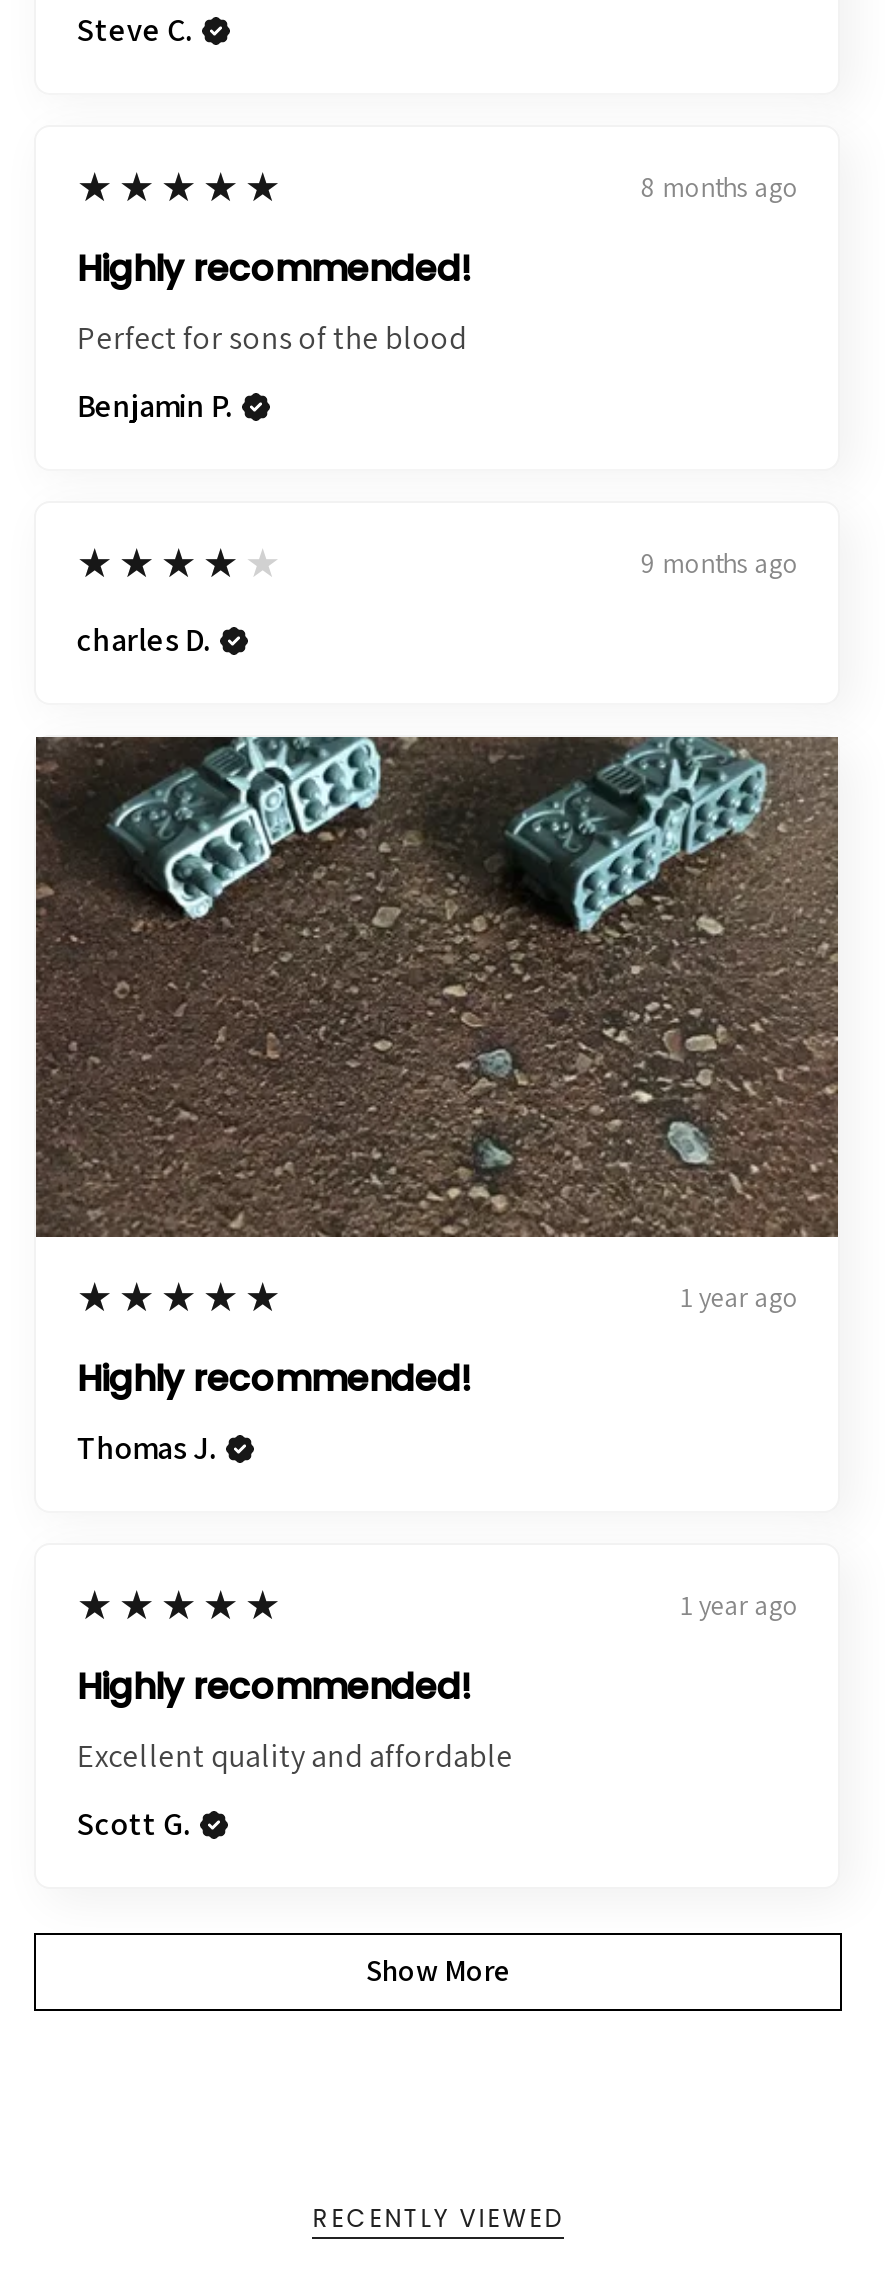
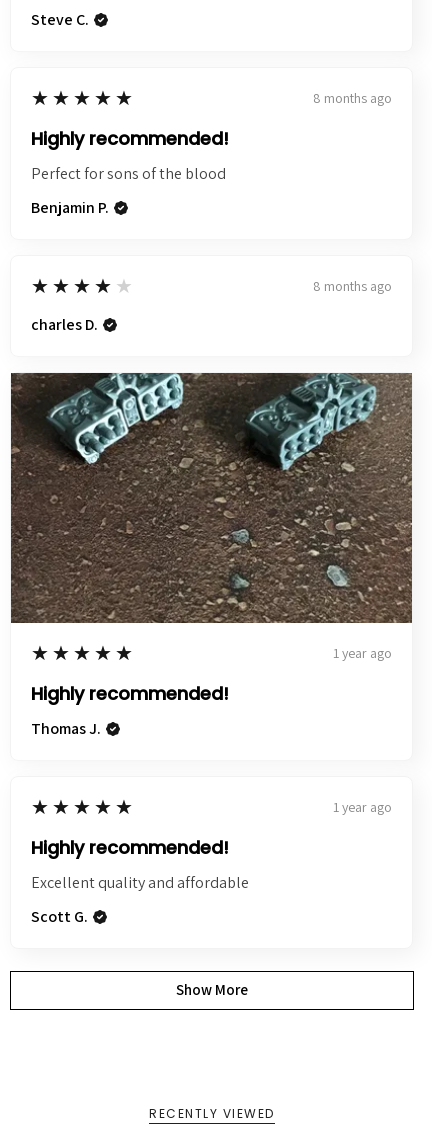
- 9 months ago
+ 8 months ago
